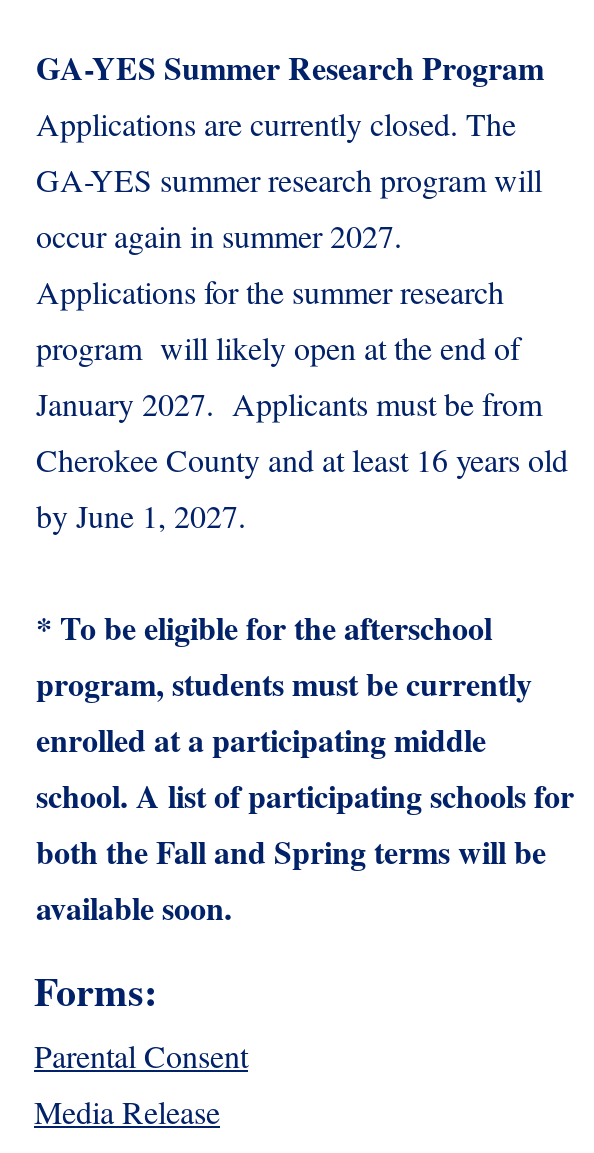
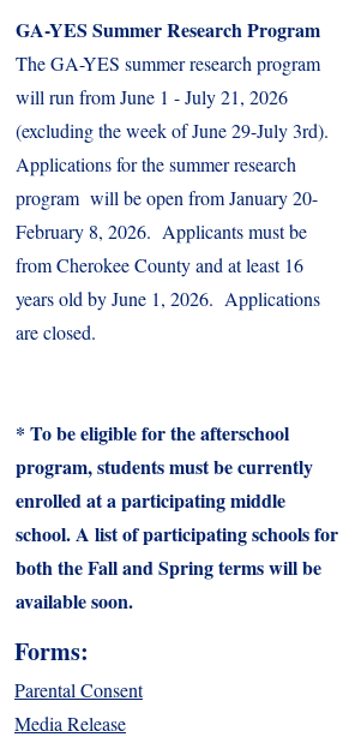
- Applications are currently closed. The
- GA-YES summer research program will
- occur again in summer 2027.
+ The GA-YES summer research program
+ will run from June 1 - July 21, 2026
+ (excluding the week of June 29-July 3rd).

- program will likely open at the end of
- January 2027. Applicants must be from
- Cherokee County and at least 16 years old
- by June 1, 2027.
+ program will be open from January 20-
+ February 8, 2026. Applicants must be
+ from Cherokee County and at least 16
+ years old by June 1, 2026. Applications
+ are closed.
